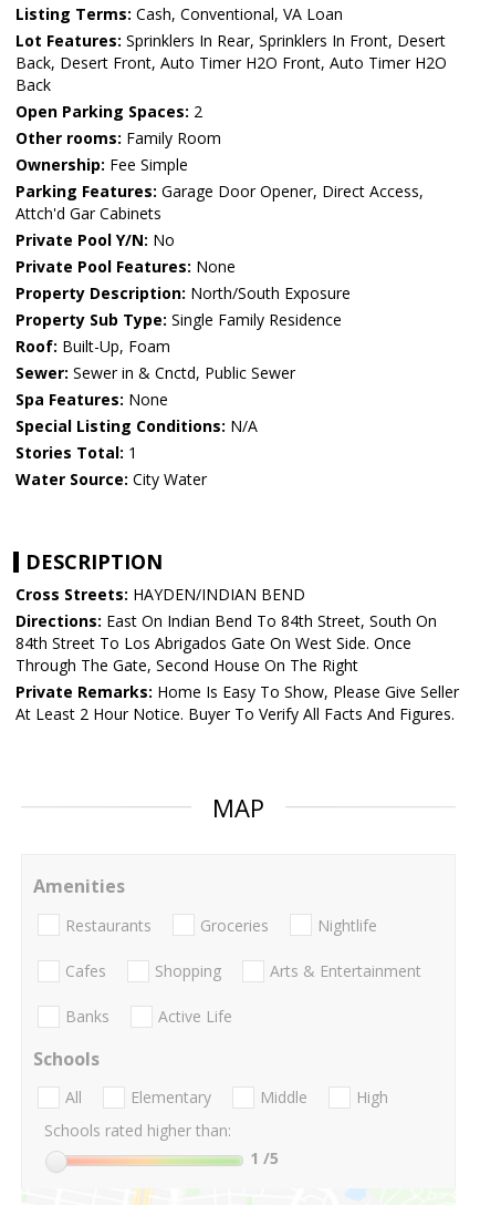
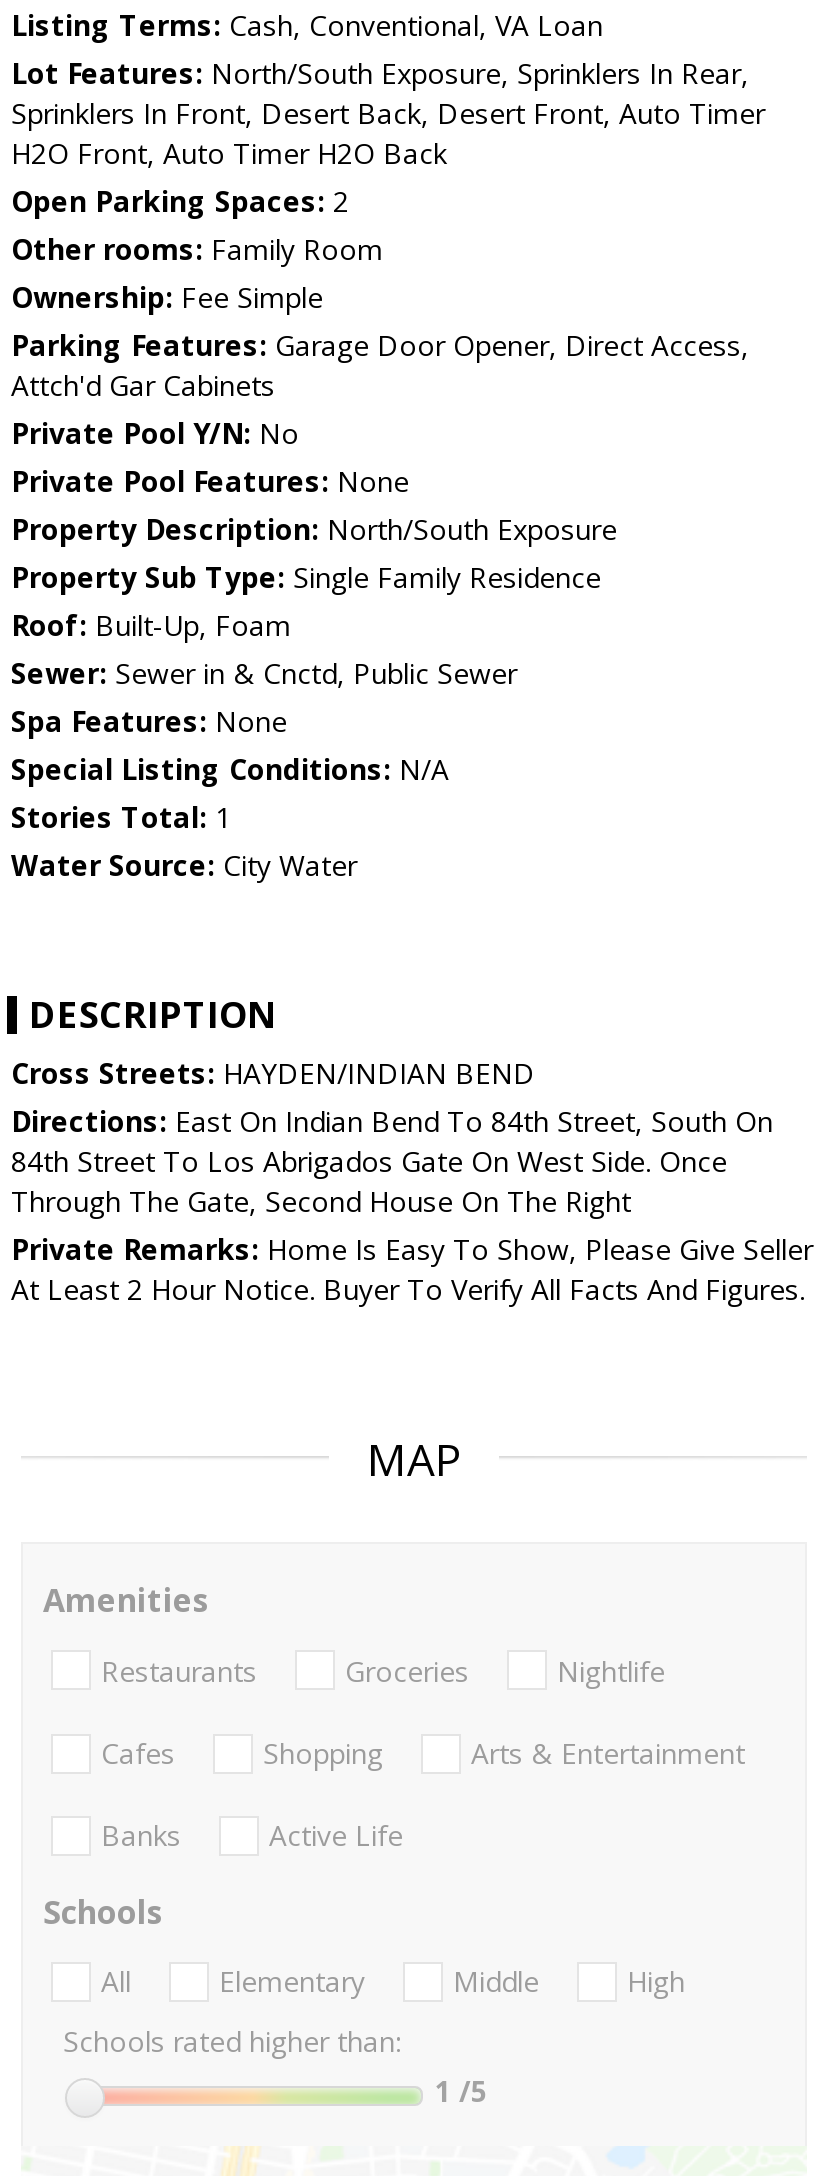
- Lot Features: Sprinklers In Rear, Sprinklers In Front, Desert
- Back, Desert Front, Auto Timer H2O Front, Auto Timer H2O
- Back
+ Lot Features: North/South Exposure, Sprinklers In Rear,
+ Sprinklers In Front, Desert Back, Desert Front, Auto Timer
+ H2O Front, Auto Timer H2O Back
